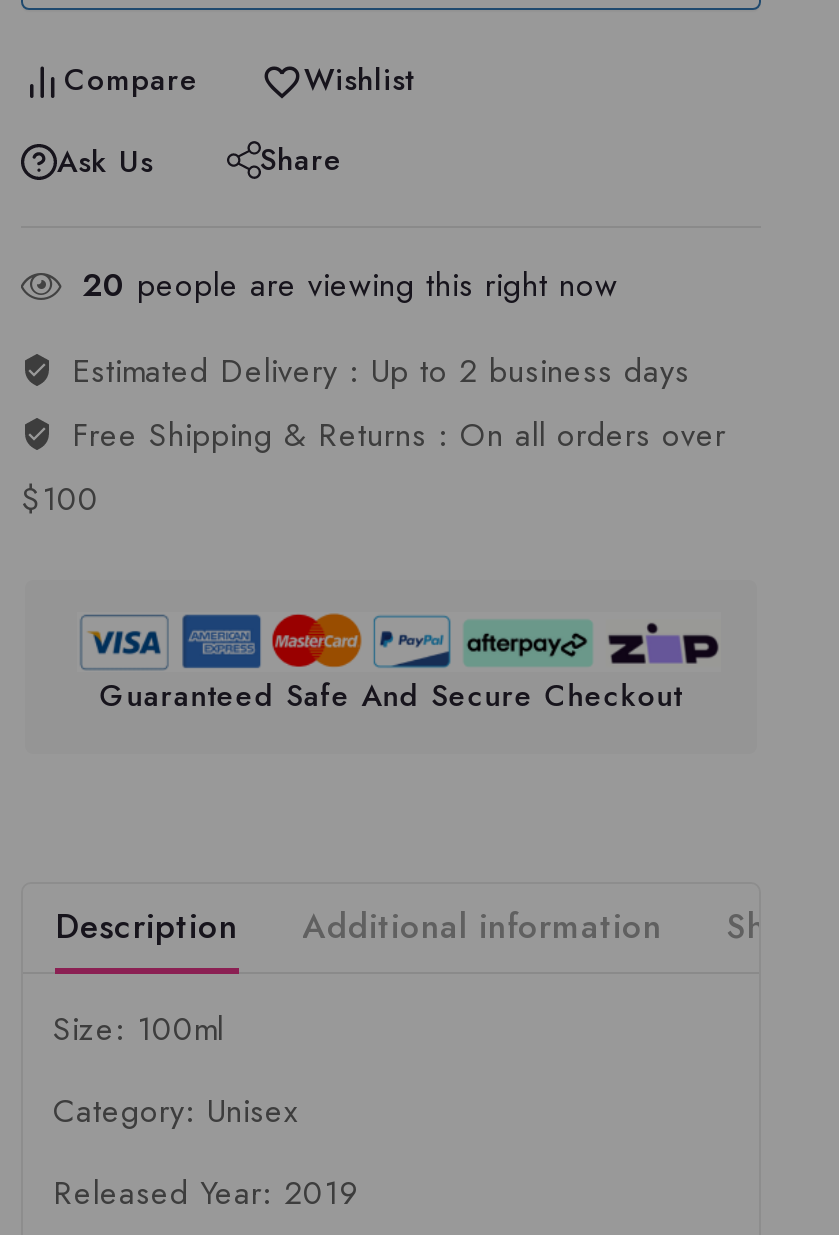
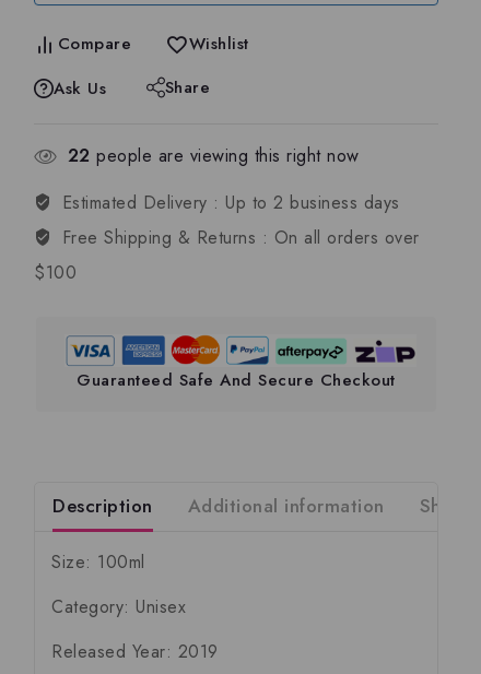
- 20 people are viewing this right now
+ 22 people are viewing this right now
